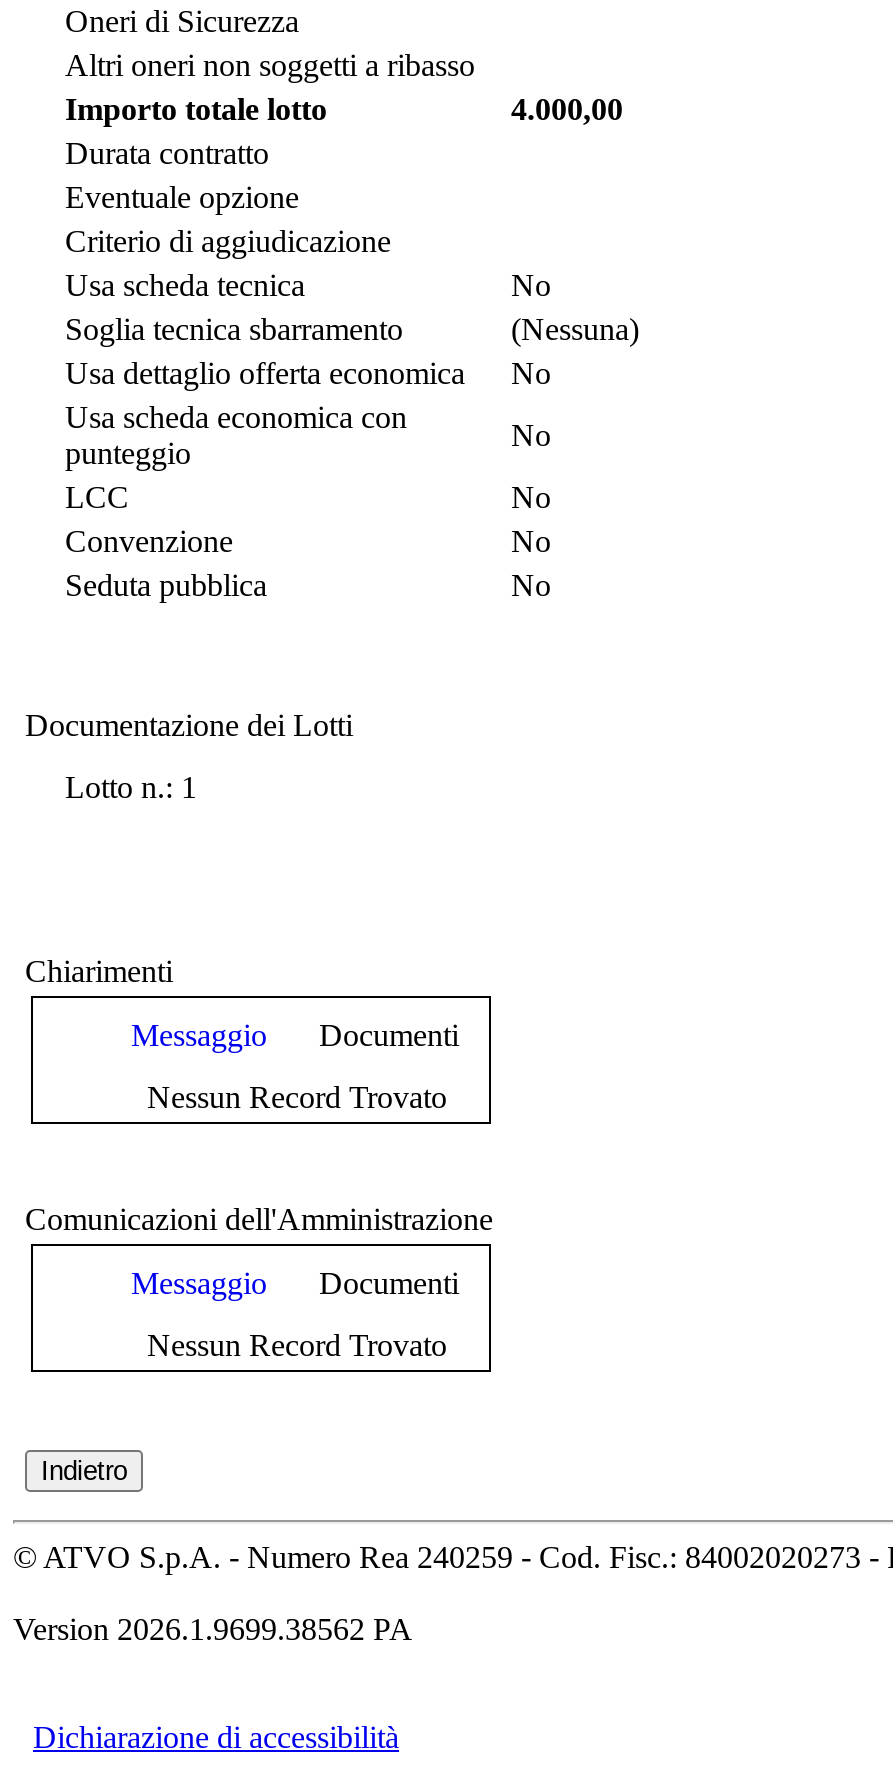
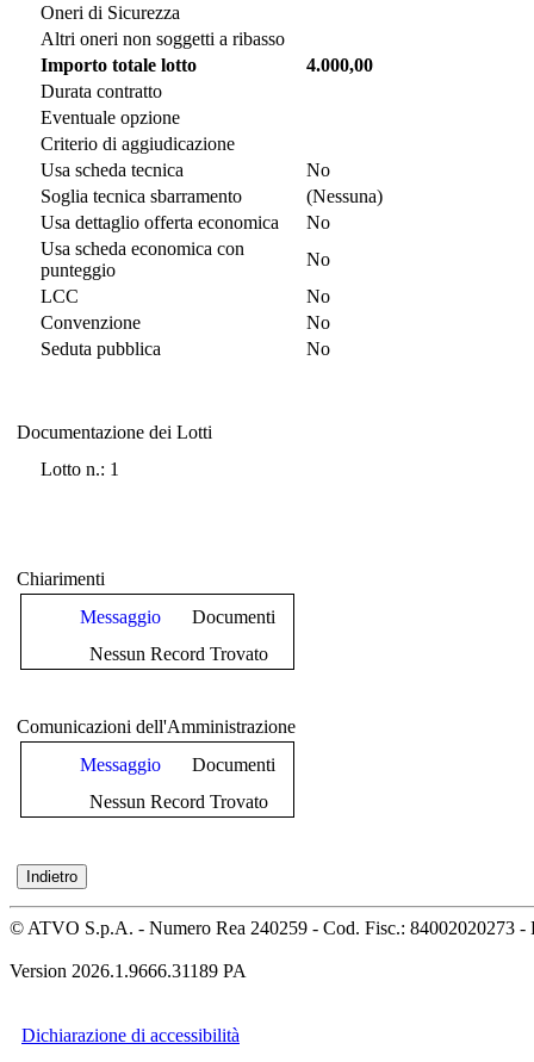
- Version 2026.1.9699.38562 PA
+ Version 2026.1.9666.31189 PA
